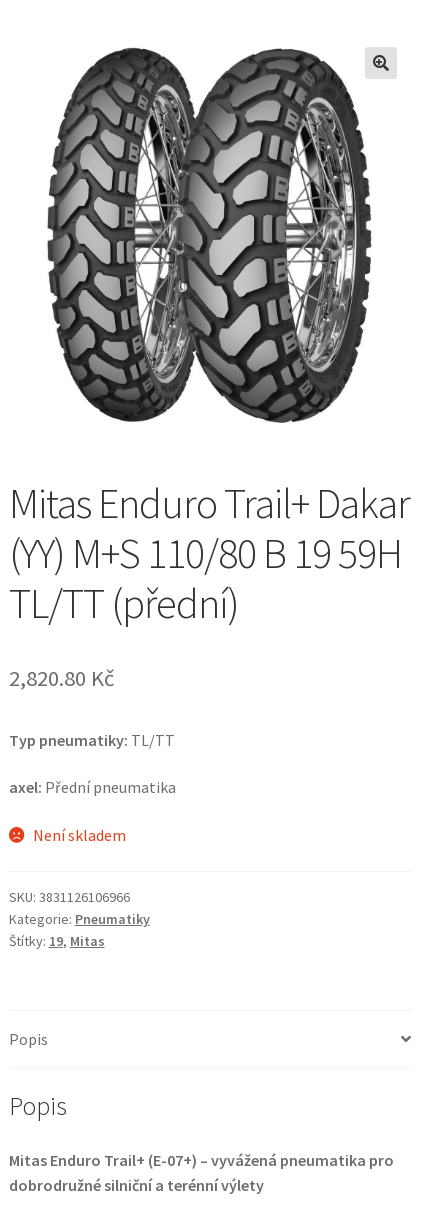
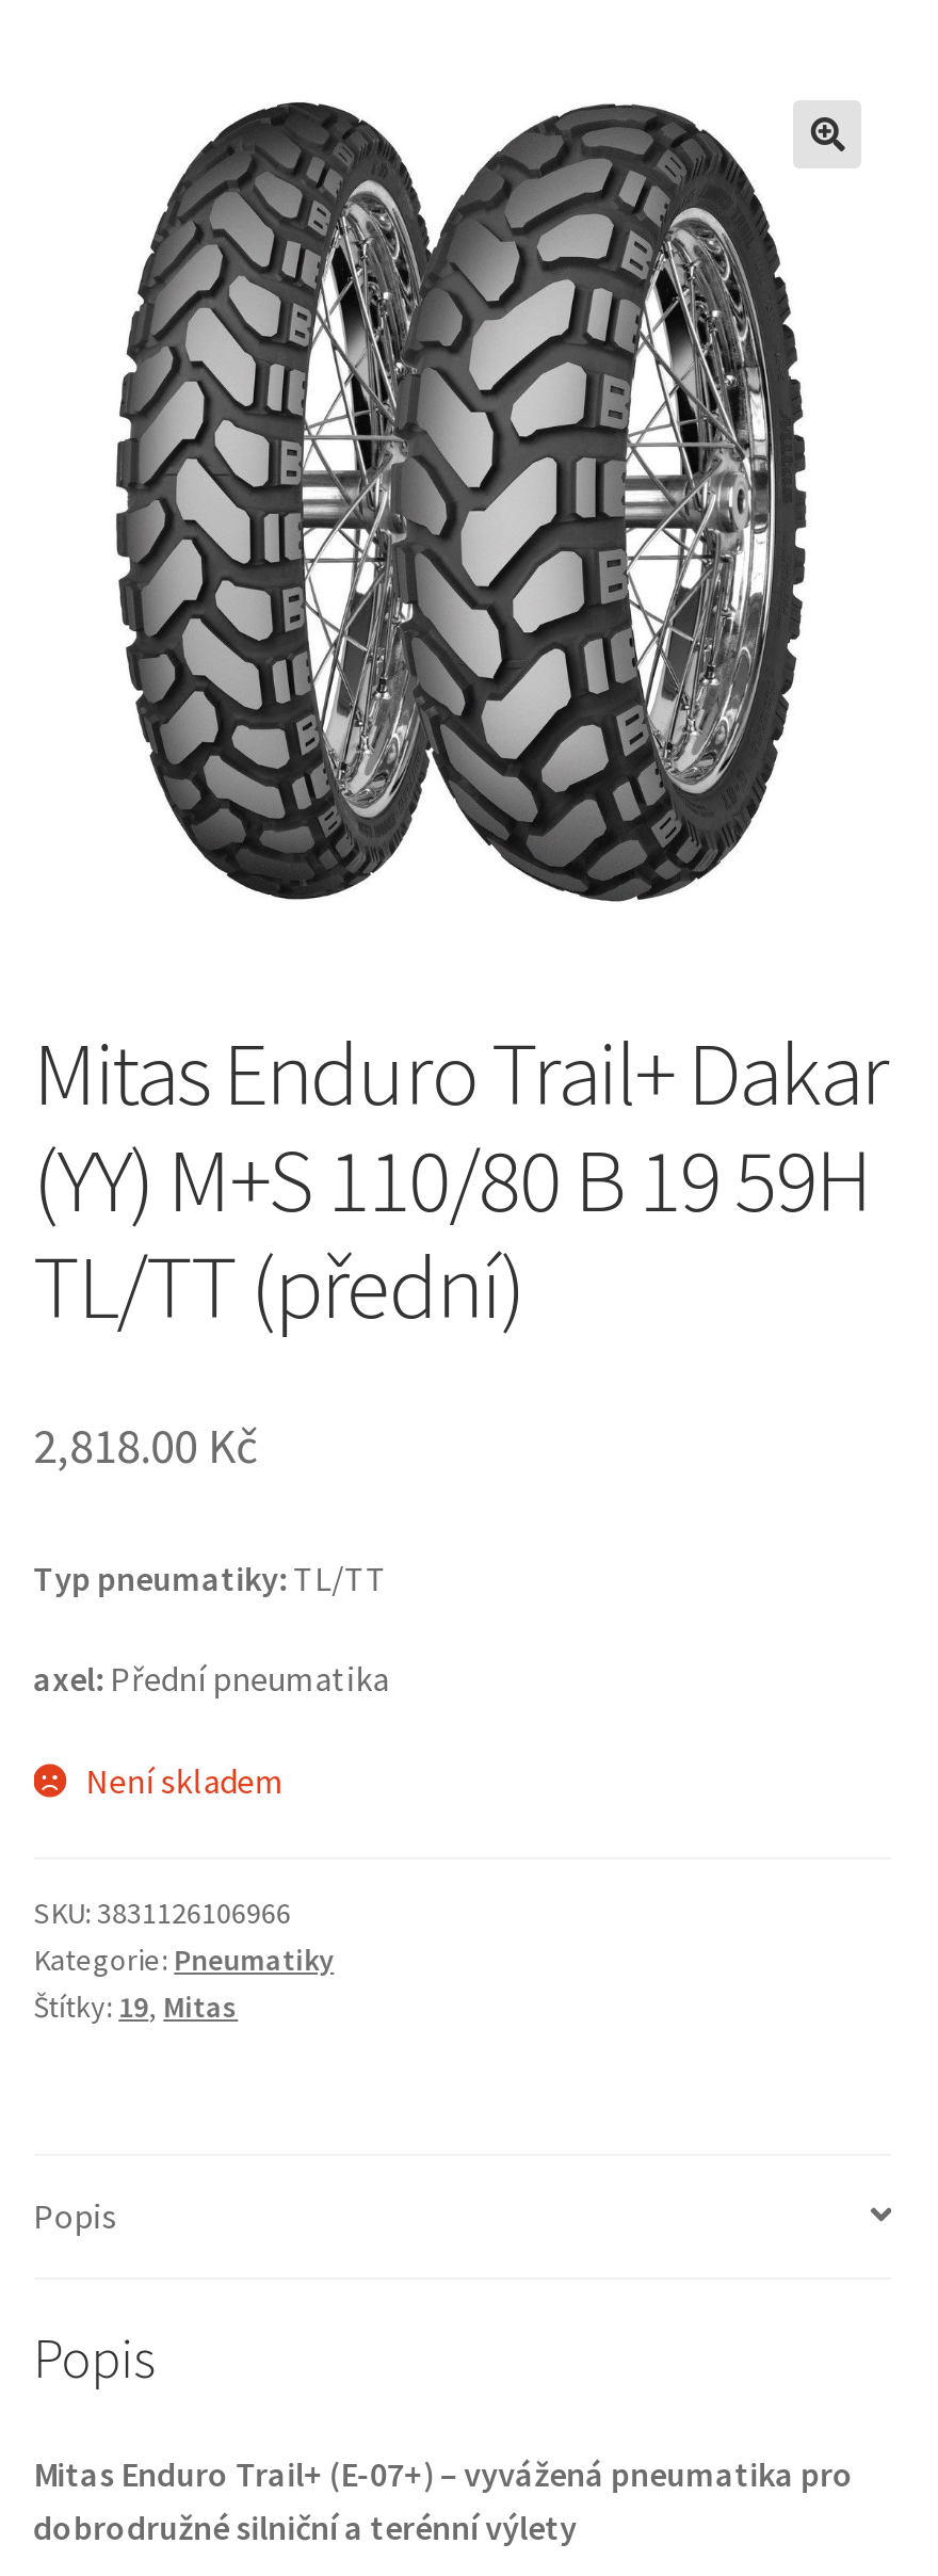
- 2,820.80 Kč
+ 2,818.00 Kč
